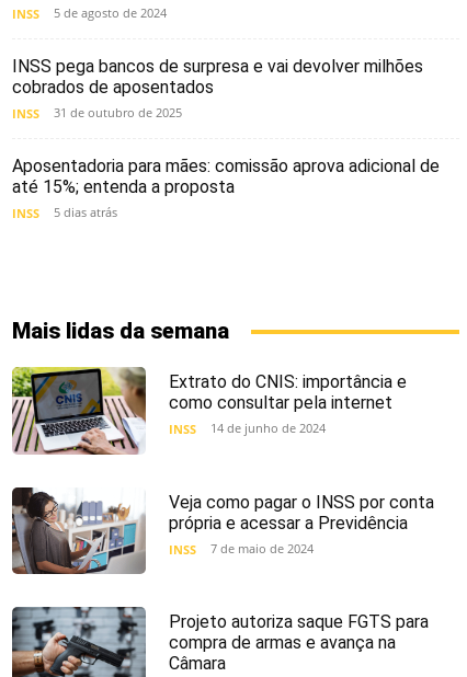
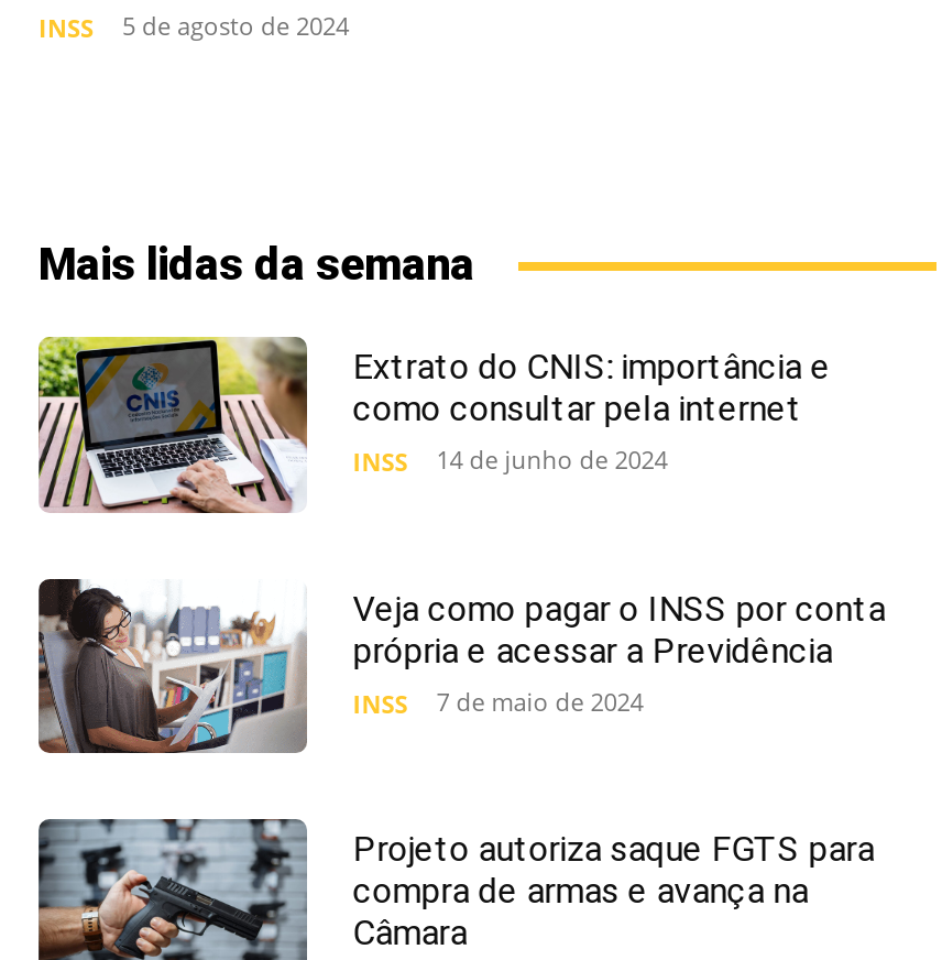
- INSS pega bancos de surpresa e vai devolver milhões
- cobrados de aposentados
- INSS
- 31 de outubro de 2025
- Aposentadoria para mães: comissão aprova adicional de
- até 15%; entenda a proposta
- INSS
- 5 dias atrás
